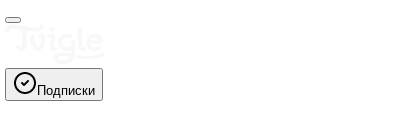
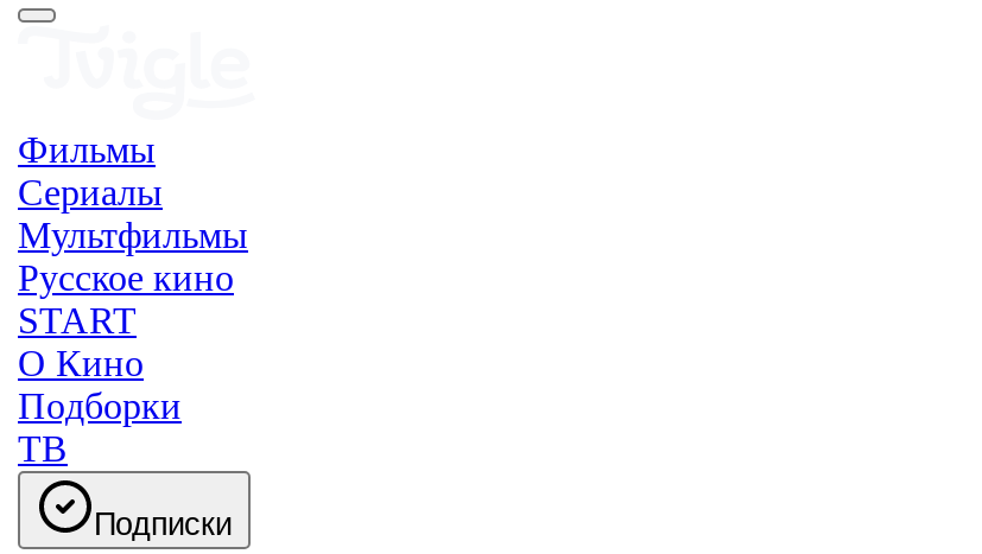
+ Фильмы
+ Сериалы
+ Мультфильмы
+ Русское кино
+ START
+ О Кино
+ Подборки
+ ТВ
